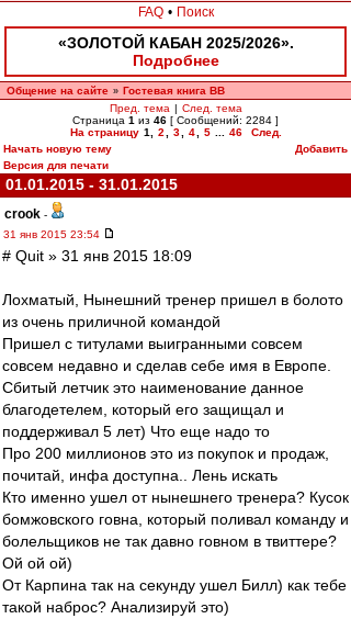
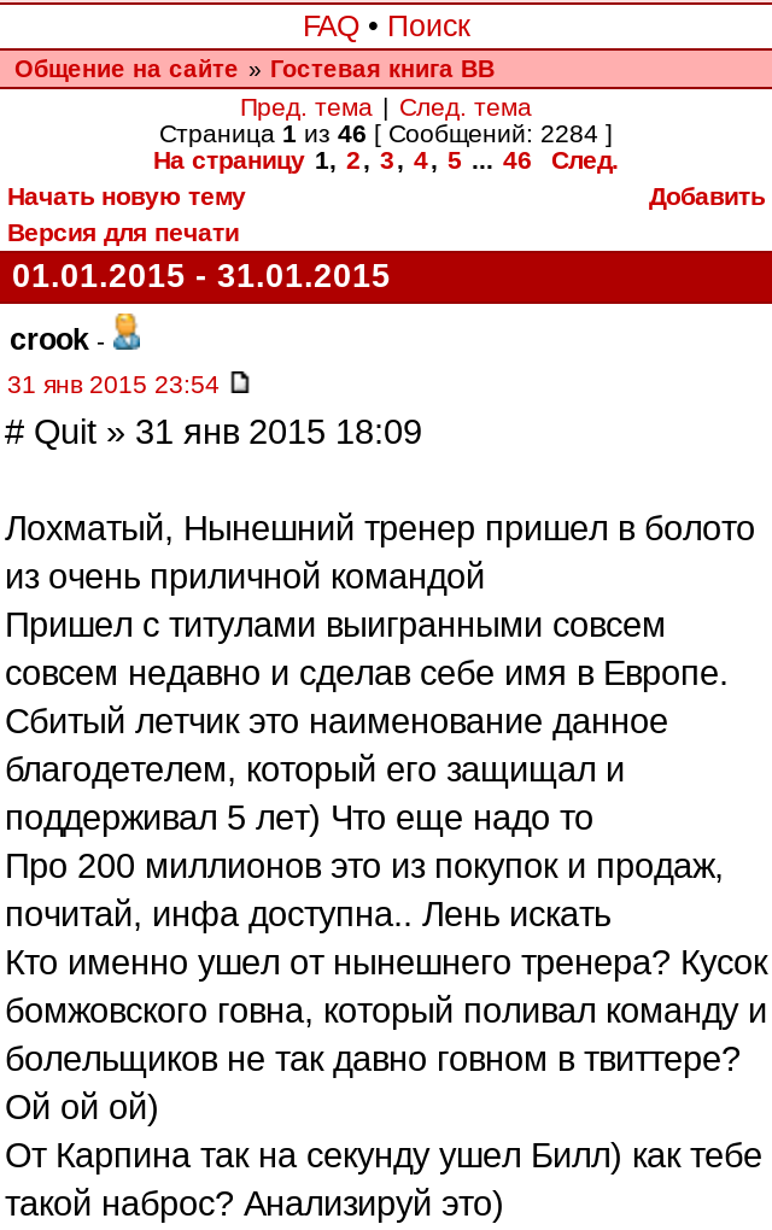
- «ЗОЛОТОЙ КАБАН 2025/2026».
- Подробнее
